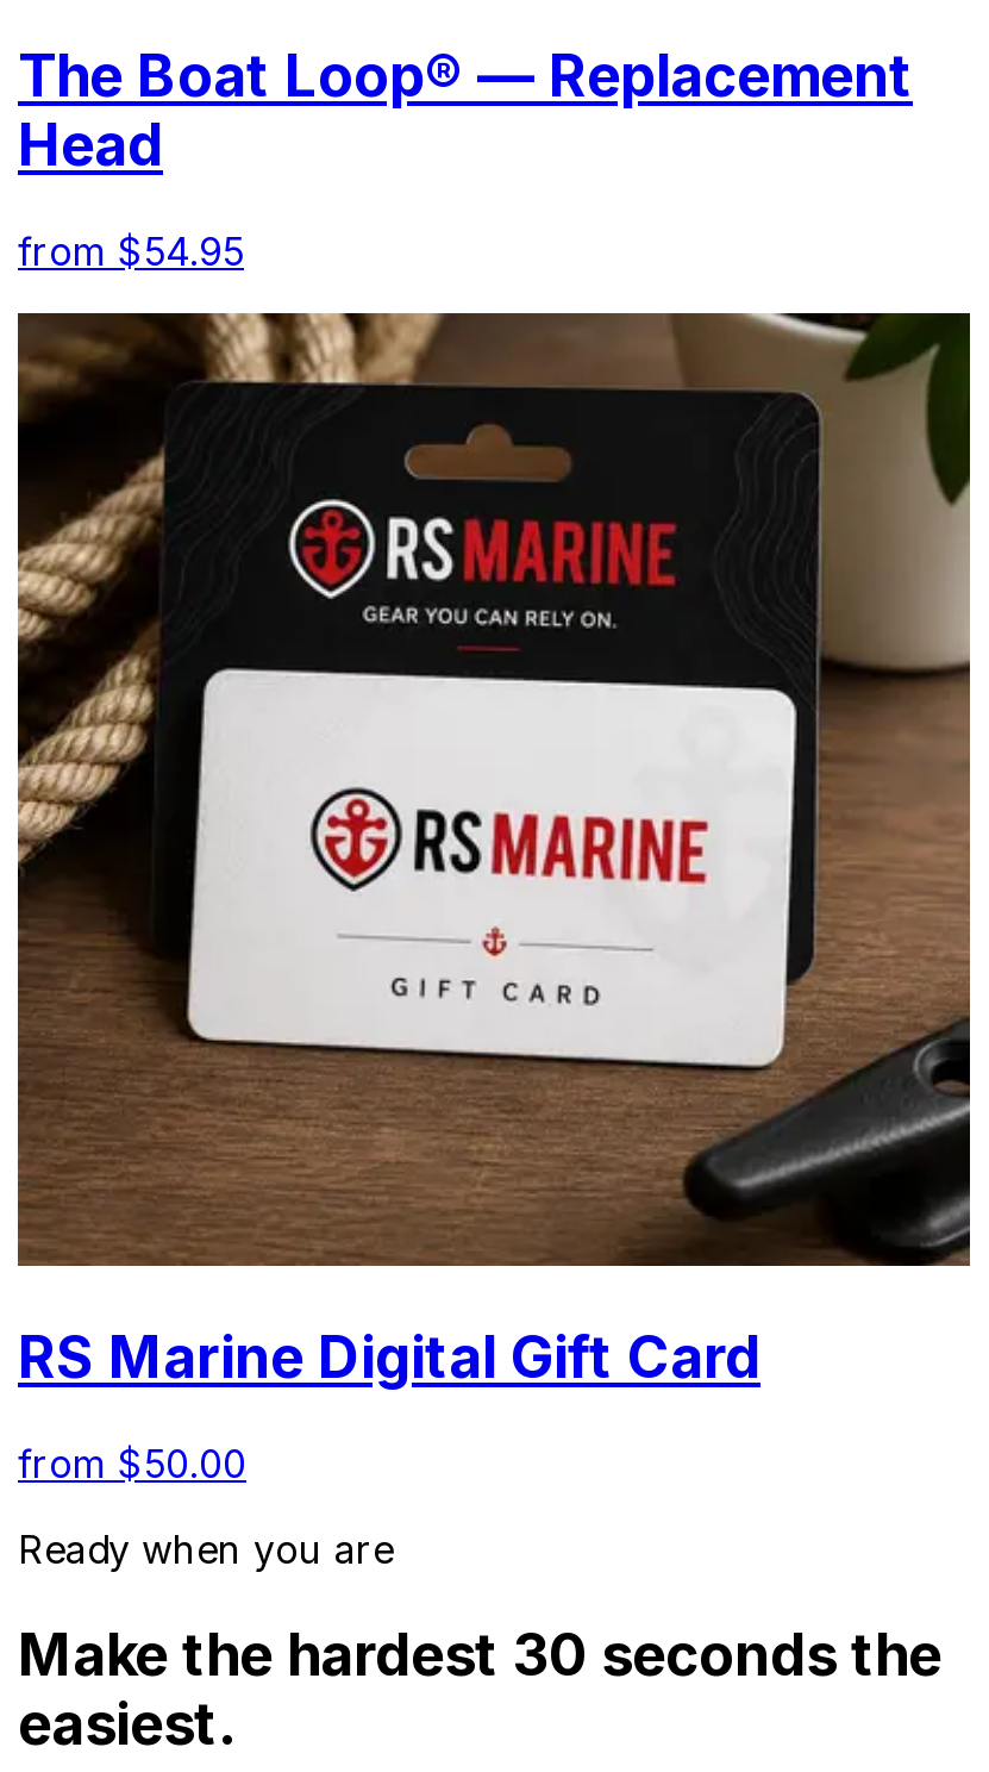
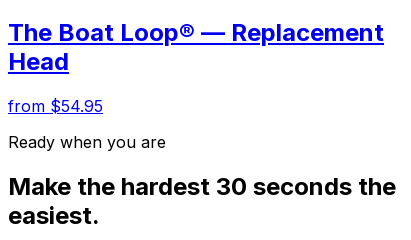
- [image]
- RS Marine Digital Gift Card
- from $50.00
